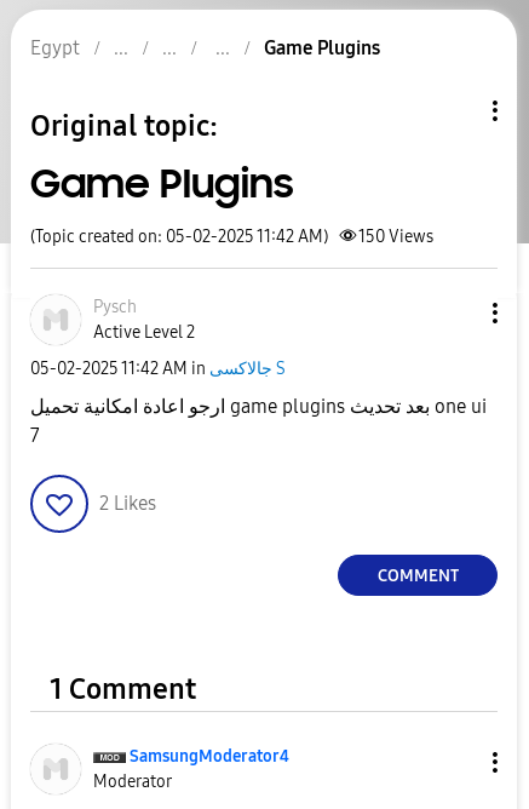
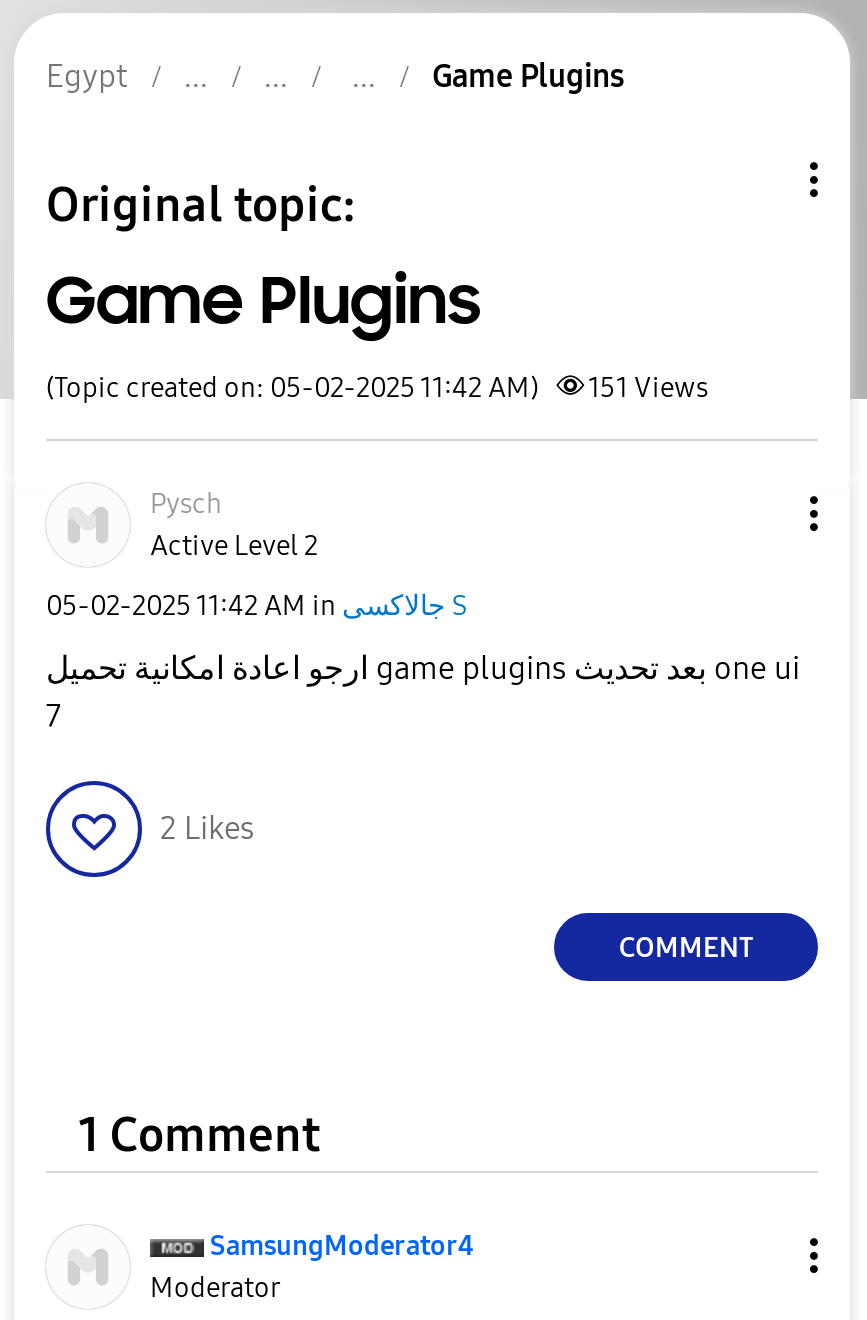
- (Topic created on: 05-02-2025 11:42 AM) 150 Views
+ (Topic created on: 05-02-2025 11:42 AM) 151 Views
